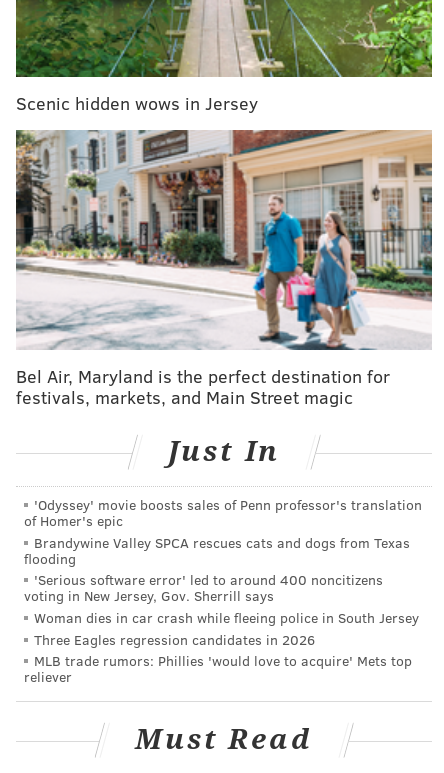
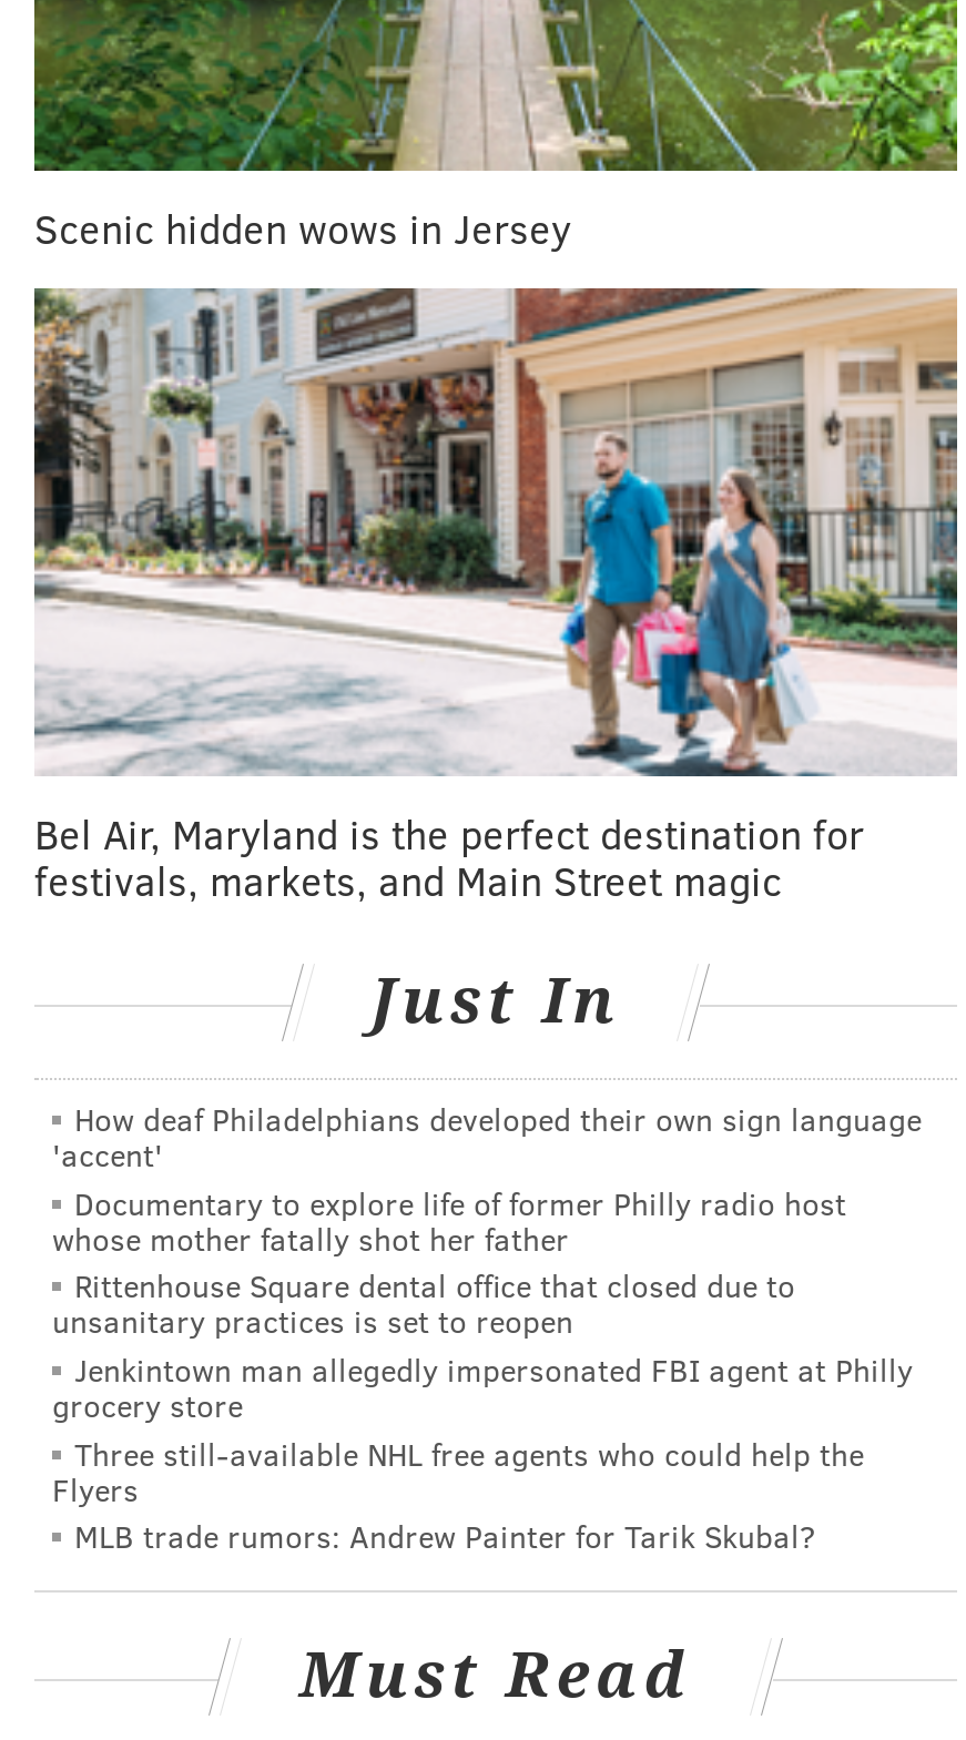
- 'Odyssey' movie boosts sales of Penn professor's translation
- of Homer's epic
- Brandywine Valley SPCA rescues cats and dogs from Texas
- flooding
- 'Serious software error' led to around 400 noncitizens
- voting in New Jersey, Gov. Sherrill says
- Woman dies in car crash while fleeing police in South Jersey
- Three Eagles regression candidates in 2026
- MLB trade rumors: Phillies 'would love to acquire' Mets top
- reliever
+ How deaf Philadelphians developed their own sign language
+ 'accent'
+ Documentary to explore life of former Philly radio host
+ whose mother fatally shot her father
+ Rittenhouse Square dental office that closed due to
+ unsanitary practices is set to reopen
+ Jenkintown man allegedly impersonated FBI agent at Philly
+ grocery store
+ Three still-available NHL free agents who could help the
+ Flyers
+ MLB trade rumors: Andrew Painter for Tarik Skubal?
